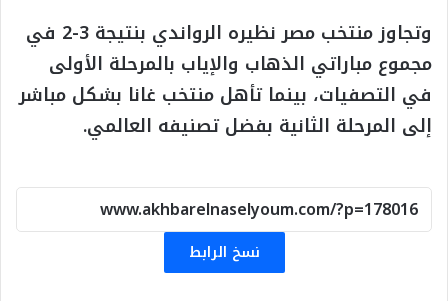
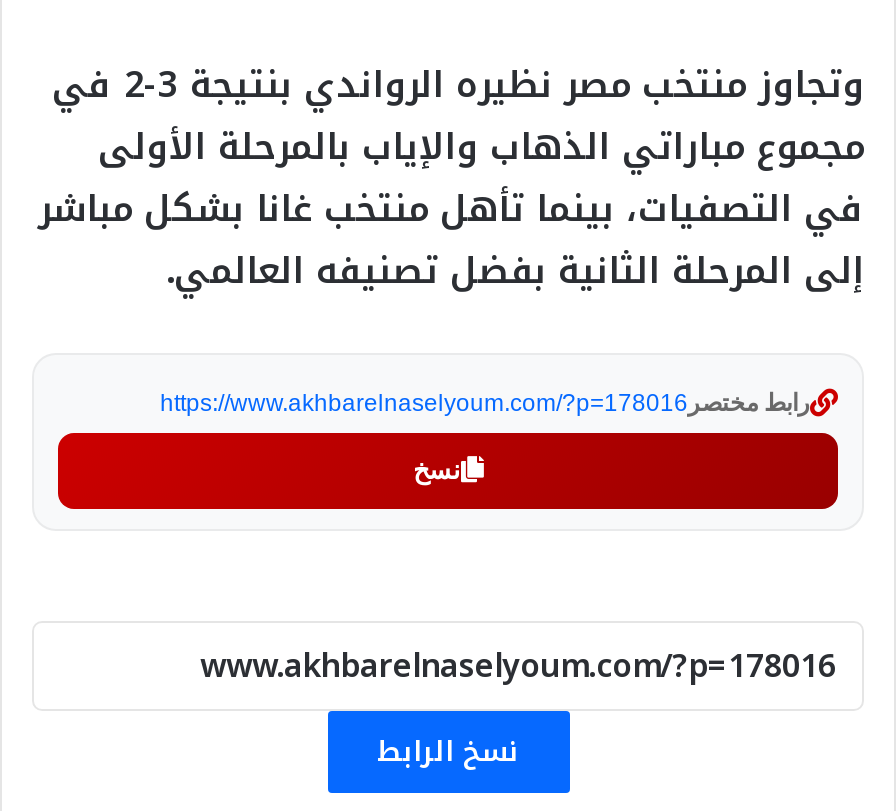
+ رابط مختصر https://www.akhbarelnaselyoum.com/?p=178016
+ نسخ
